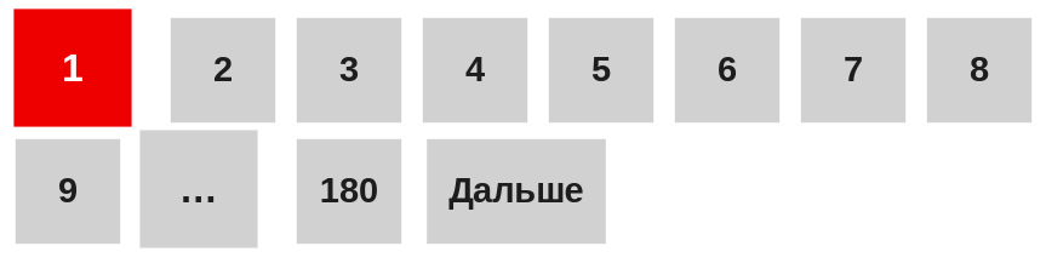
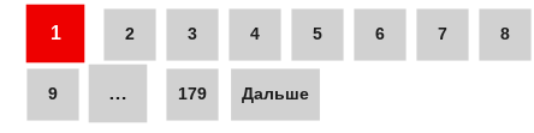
- 180 Дальше
+ 179 Дальше
